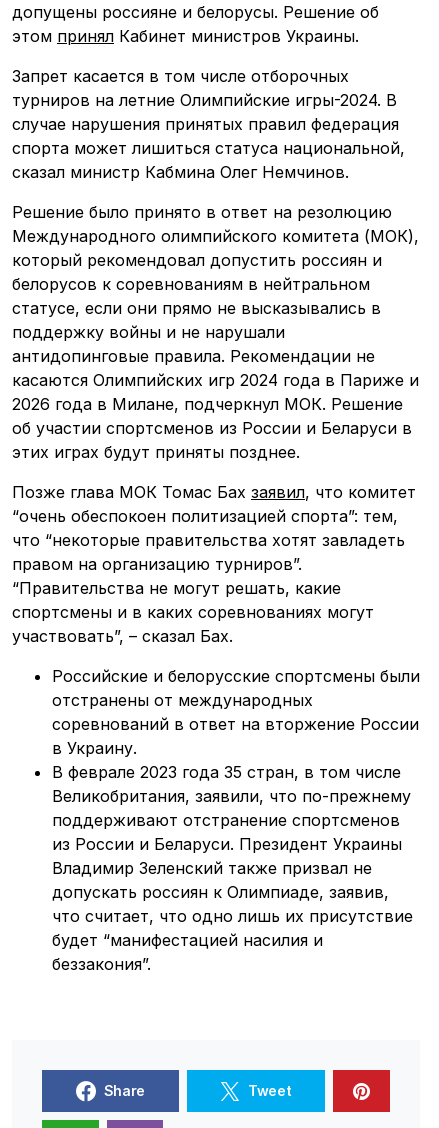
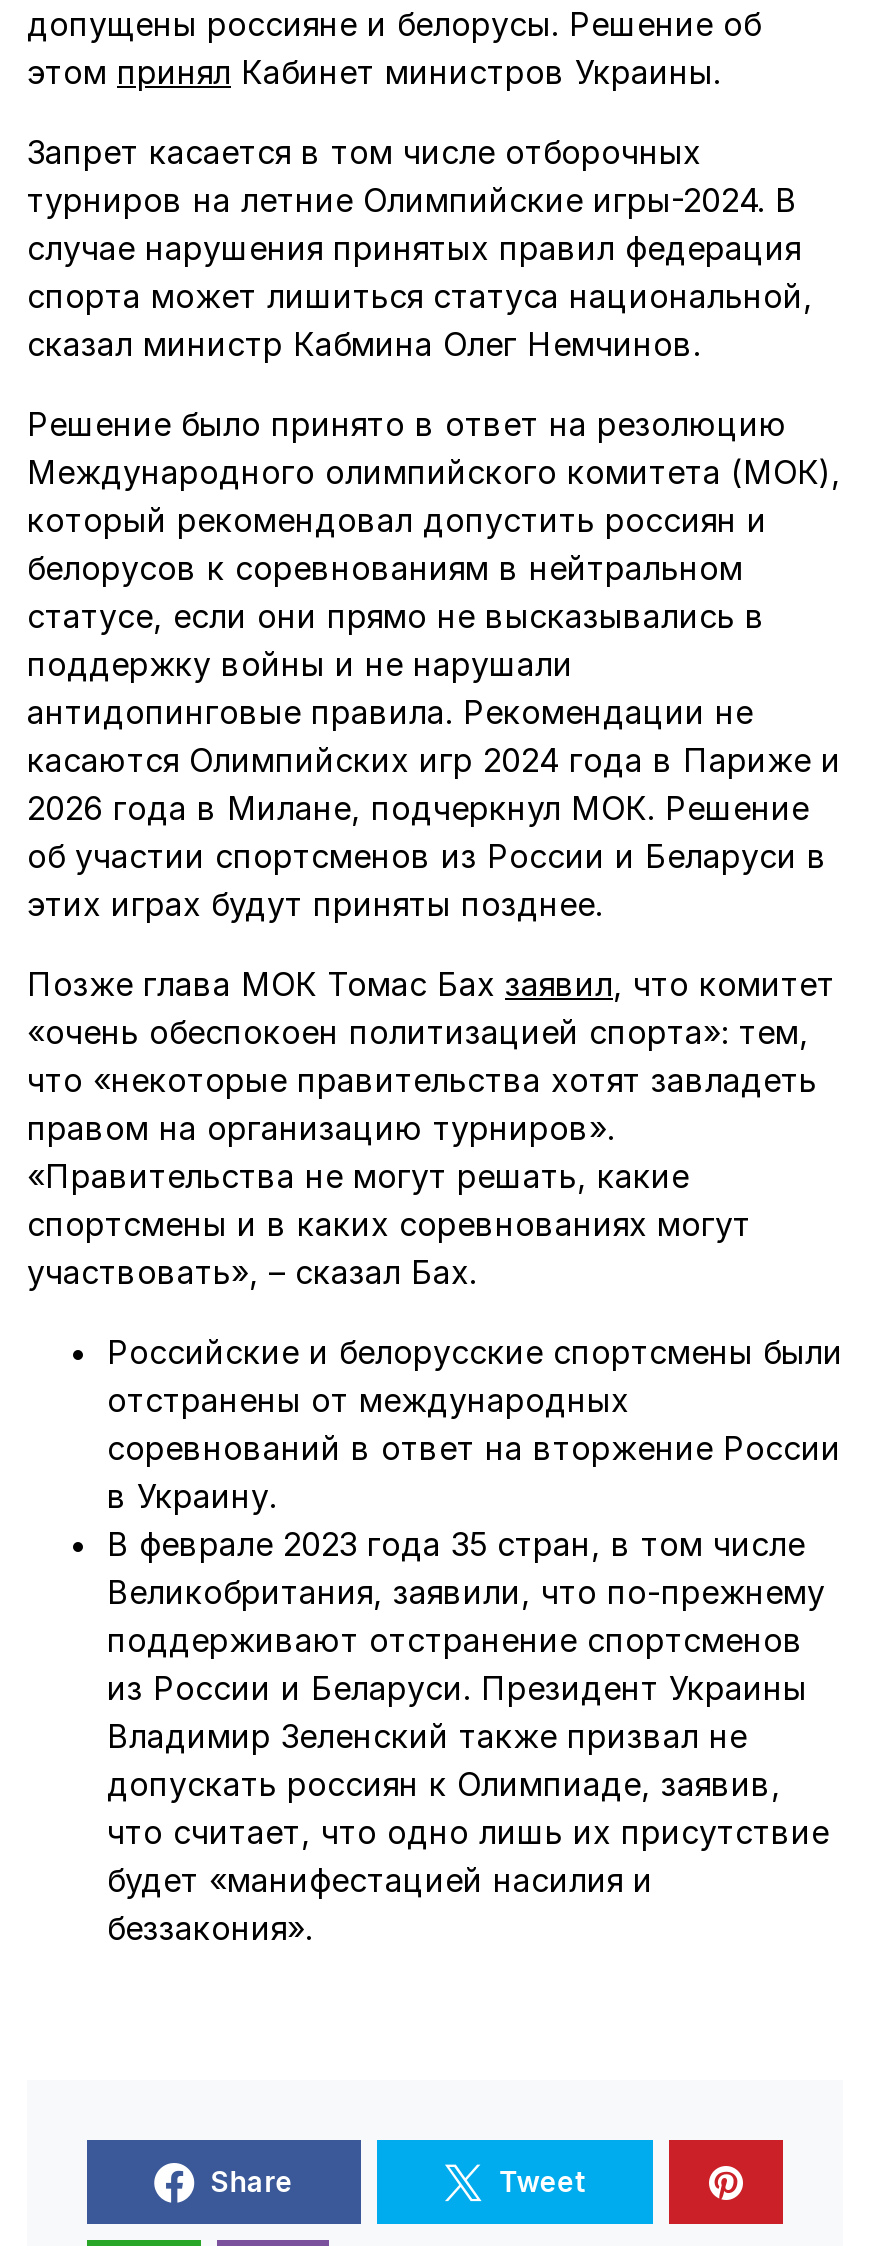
- “очень обеспокоен политизацией спорта”: тем,
+ «очень обеспокоен политизацией спорта»: тем,

- что “некоторые правительства хотят завладеть
+ что «некоторые правительства хотят завладеть

- правом на организацию турниров”.
+ правом на организацию турниров».

- “Правительства не могут решать, какие
+ «Правительства не могут решать, какие

- участвовать”, – сказал Бах.
+ участвовать», – сказал Бах.

- будет “манифестацией насилия и
- беззакония”.
+ будет «манифестацией насилия и
+ беззакония».
